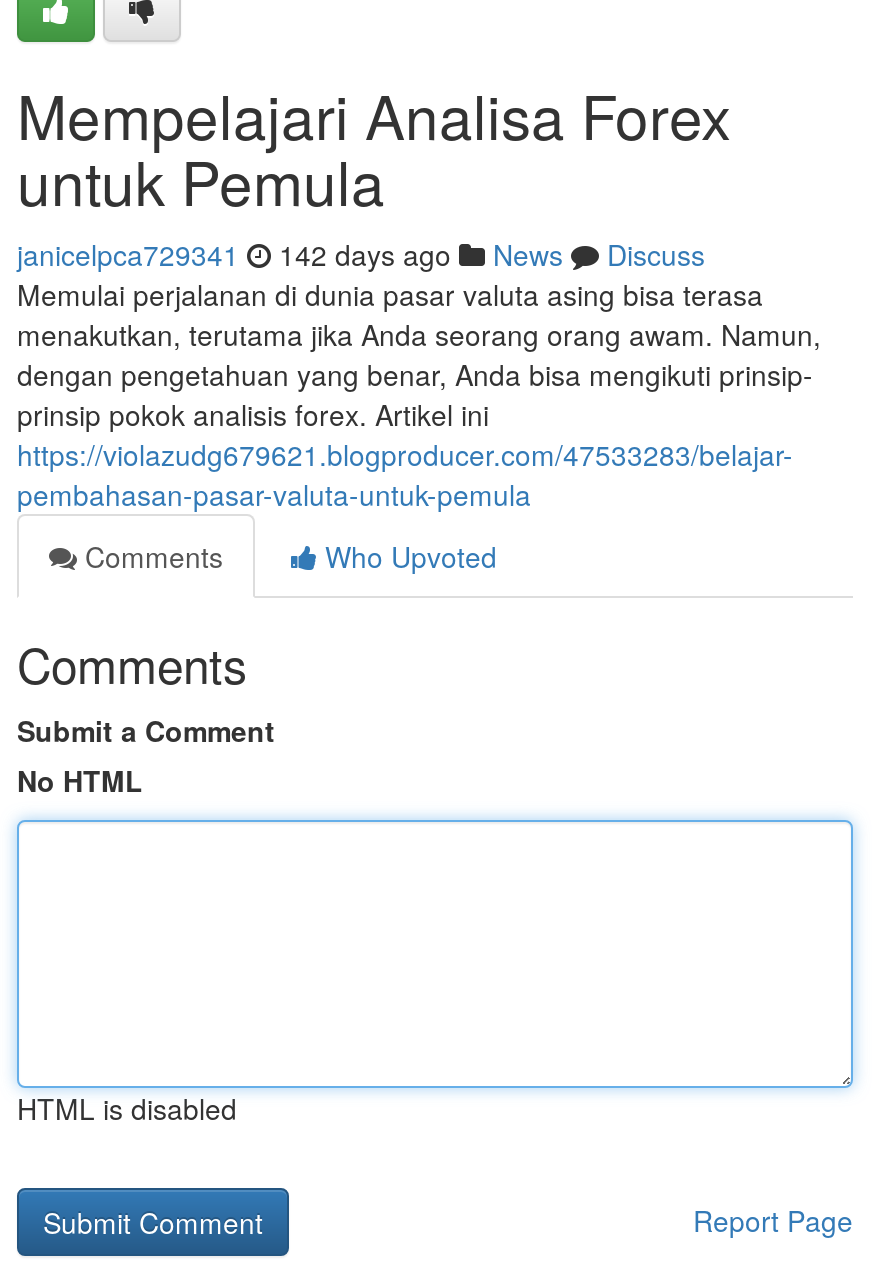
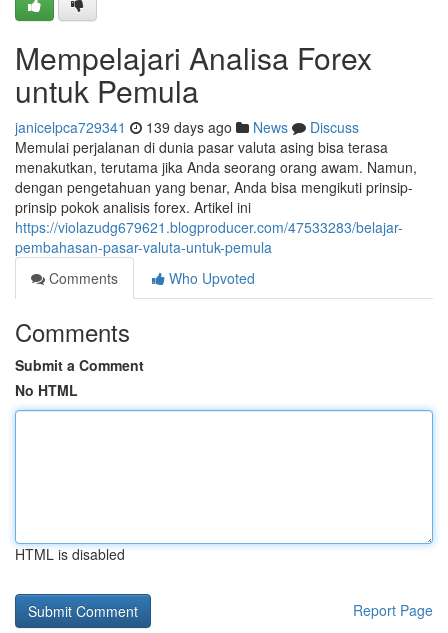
- janicelpca729341 142 days ago News Discuss
+ janicelpca729341 139 days ago News Discuss
